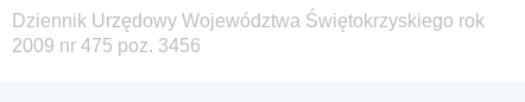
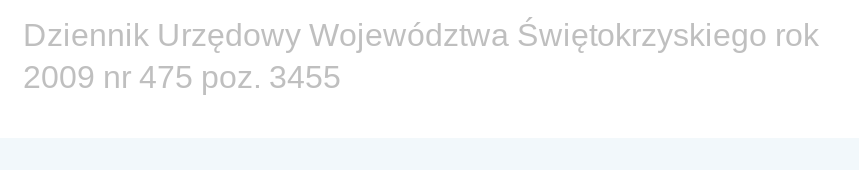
- 2009 nr 475 poz. 3456
+ 2009 nr 475 poz. 3455
